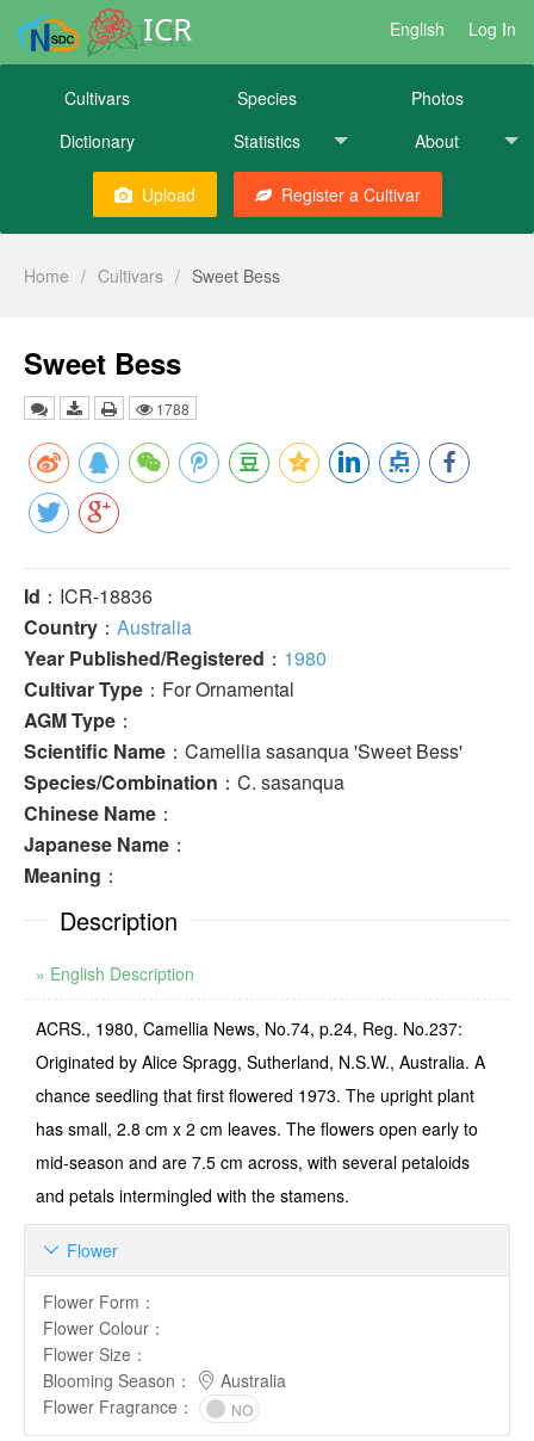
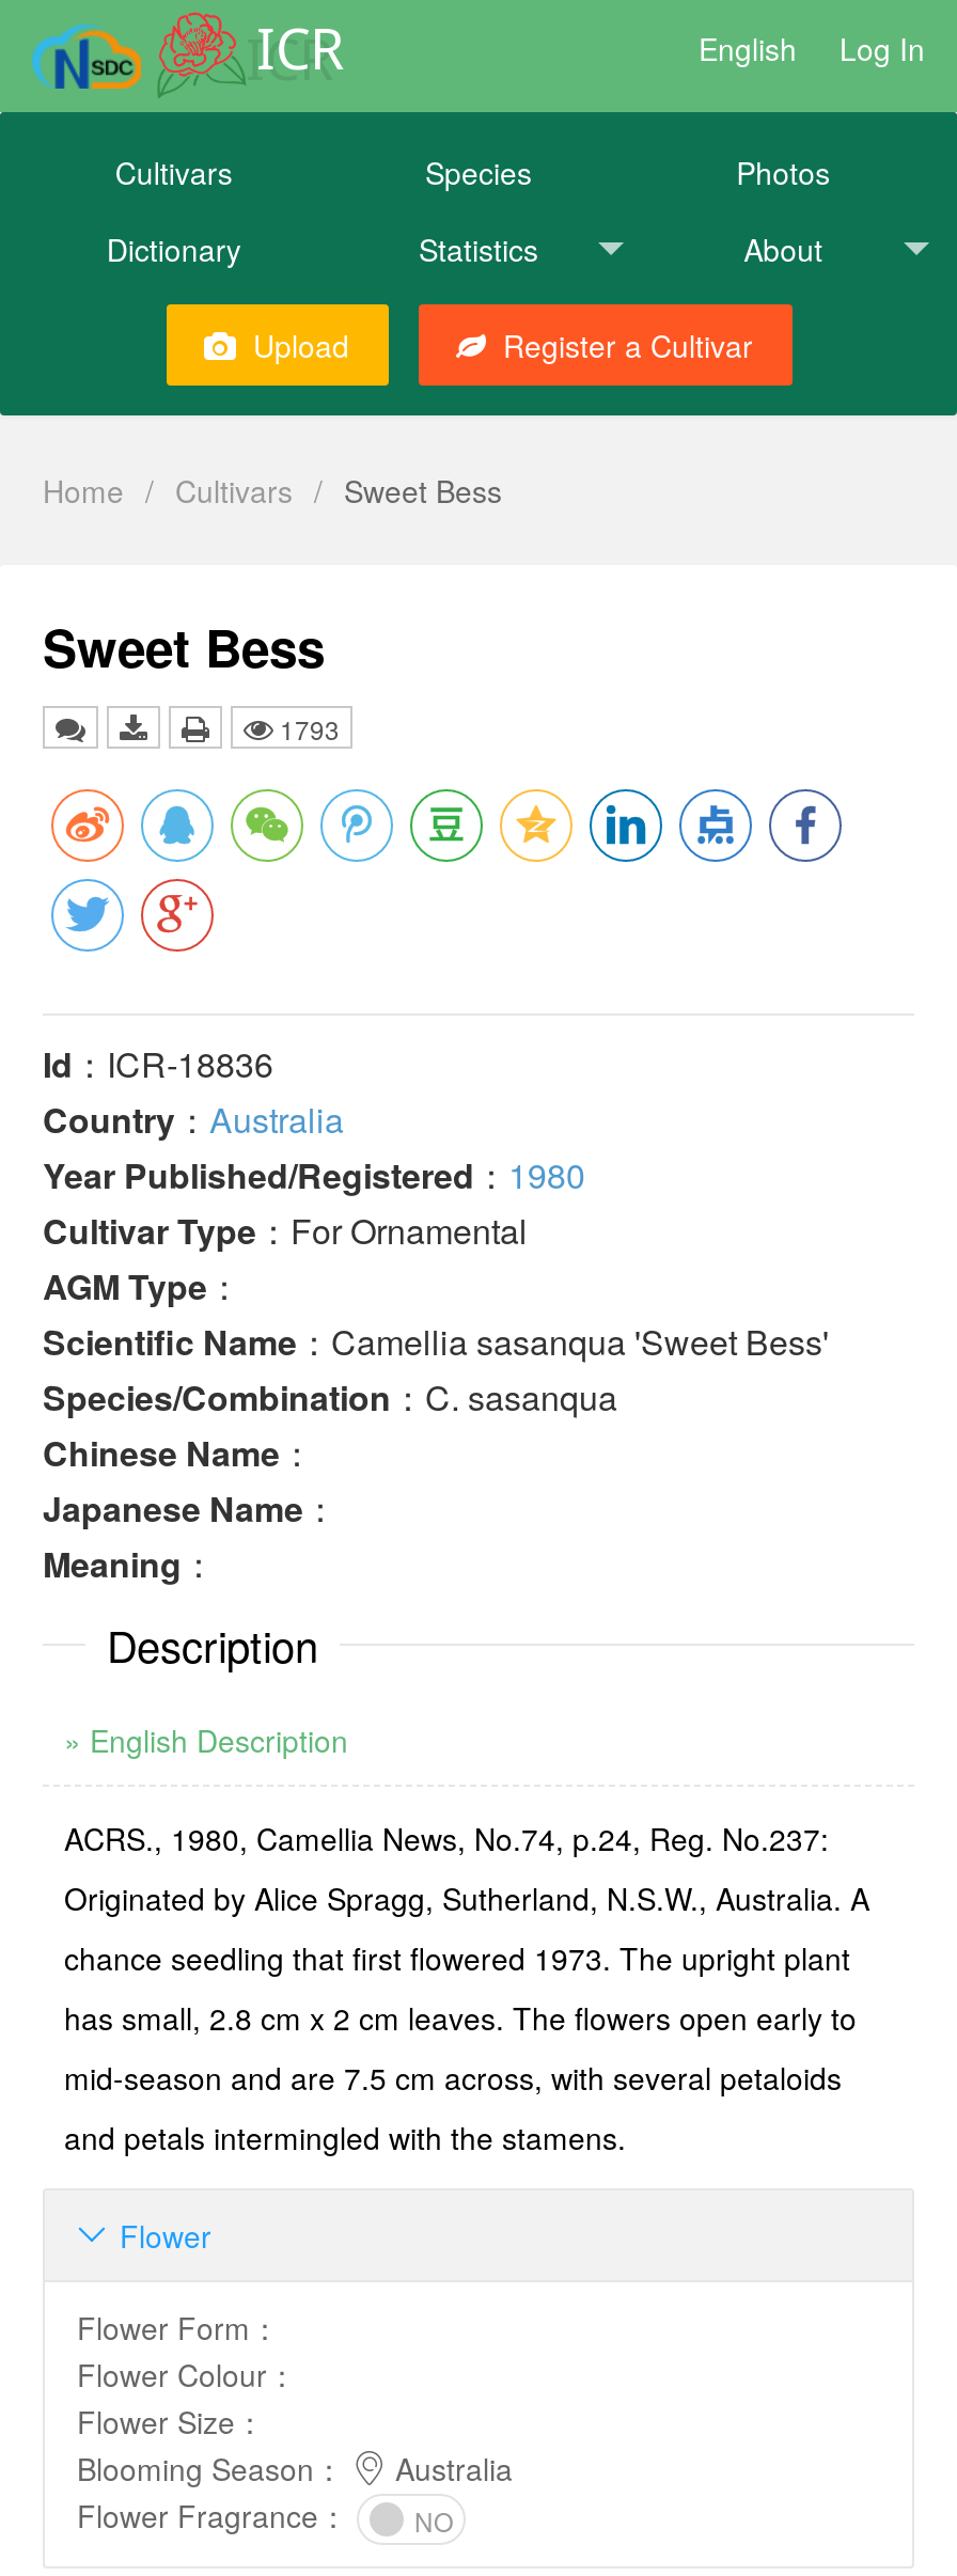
- 1788
+ 1793
